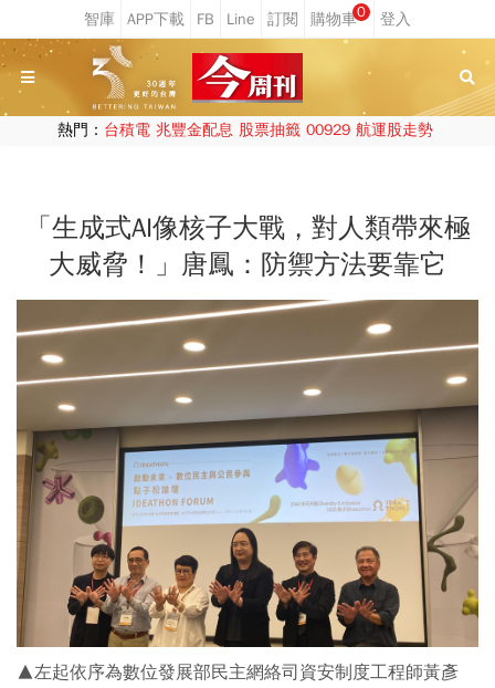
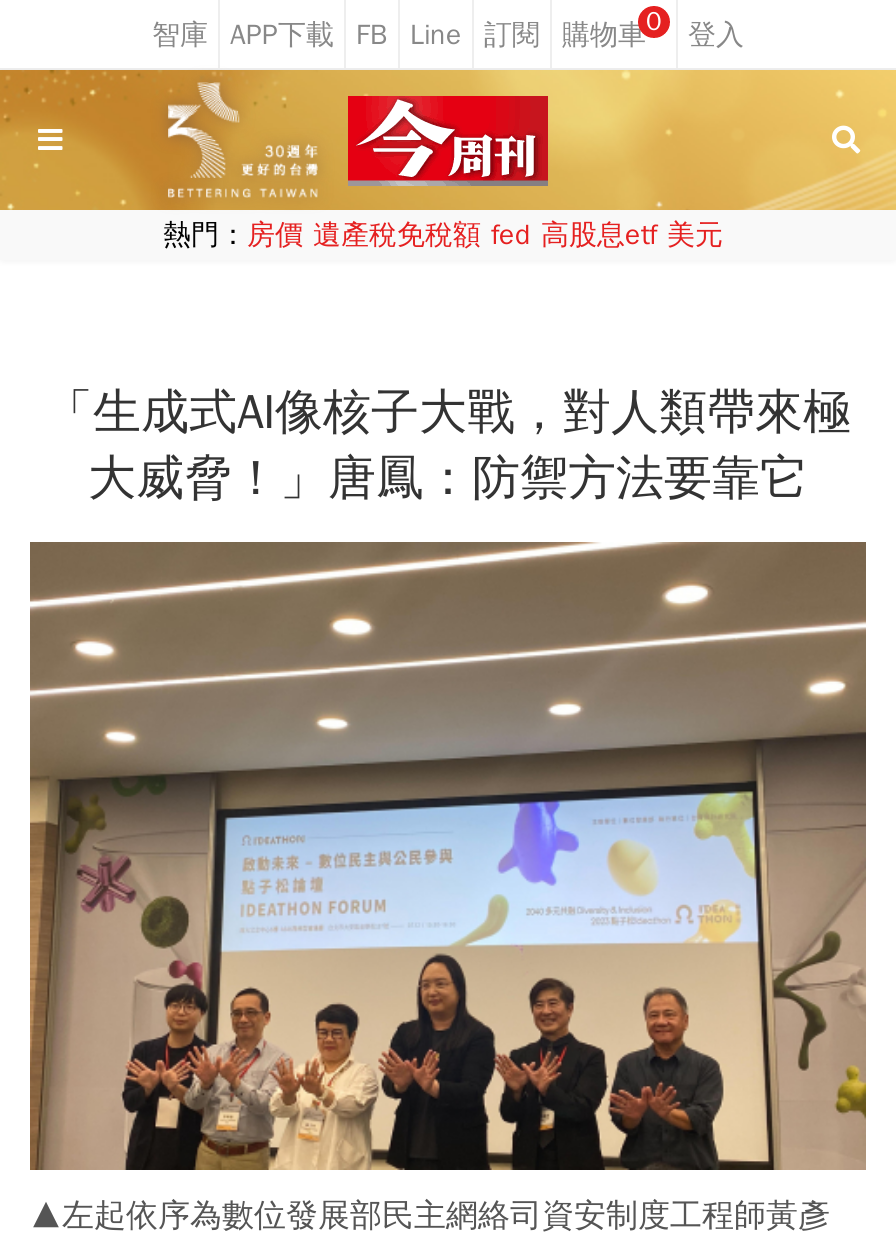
- 熱門：台積電 兆豐金配息 股票抽籤 00929 航運股走勢
+ 熱門：房價 遺產稅免稅額 fed 高股息etf 美元
